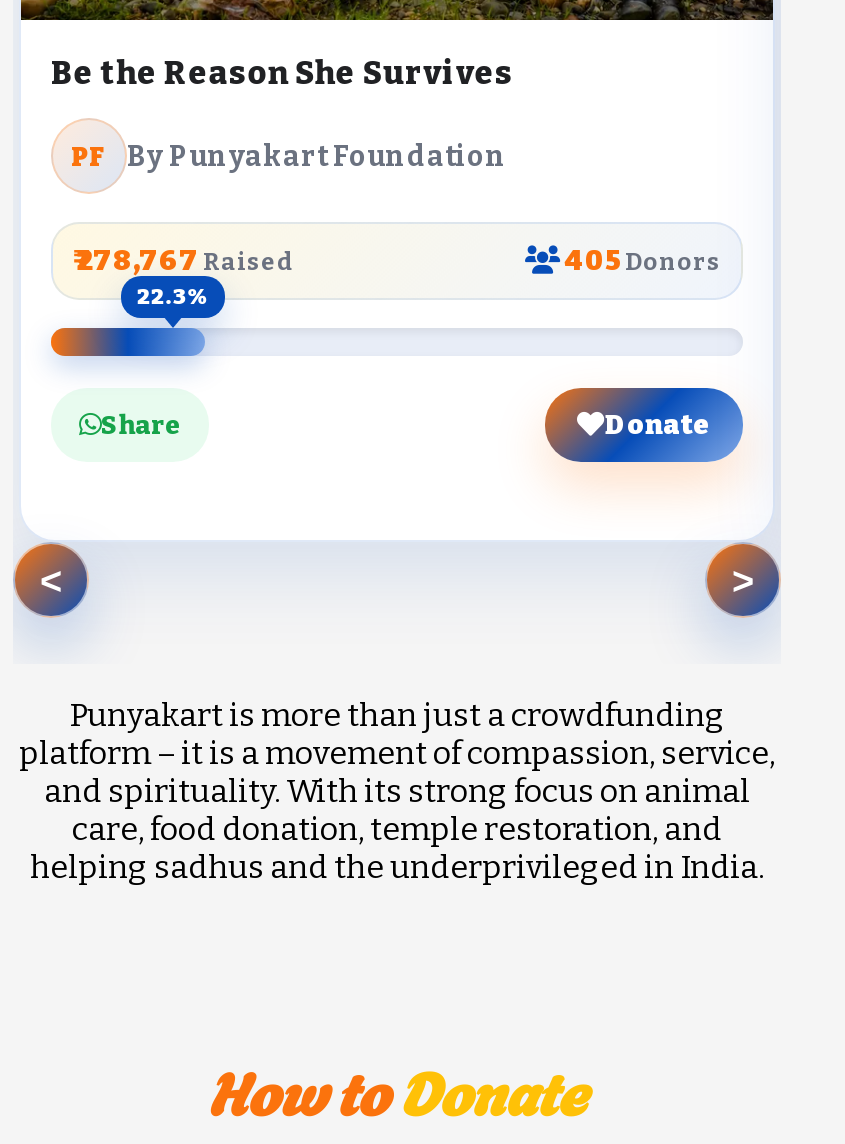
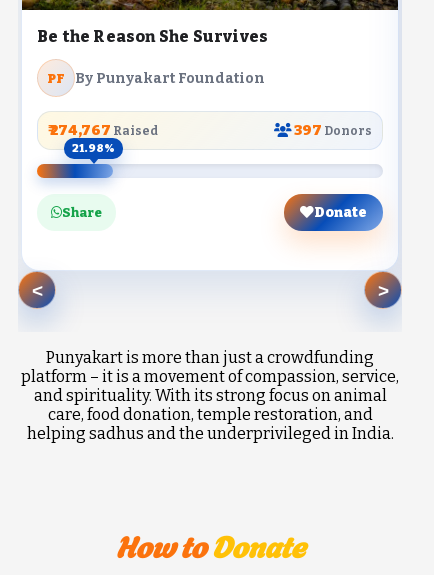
- ₹ 278,767 Raised
+ ₹ 274,767 Raised

- 405 Donors
+ 397 Donors

- 22.3%
+ 21.98%
